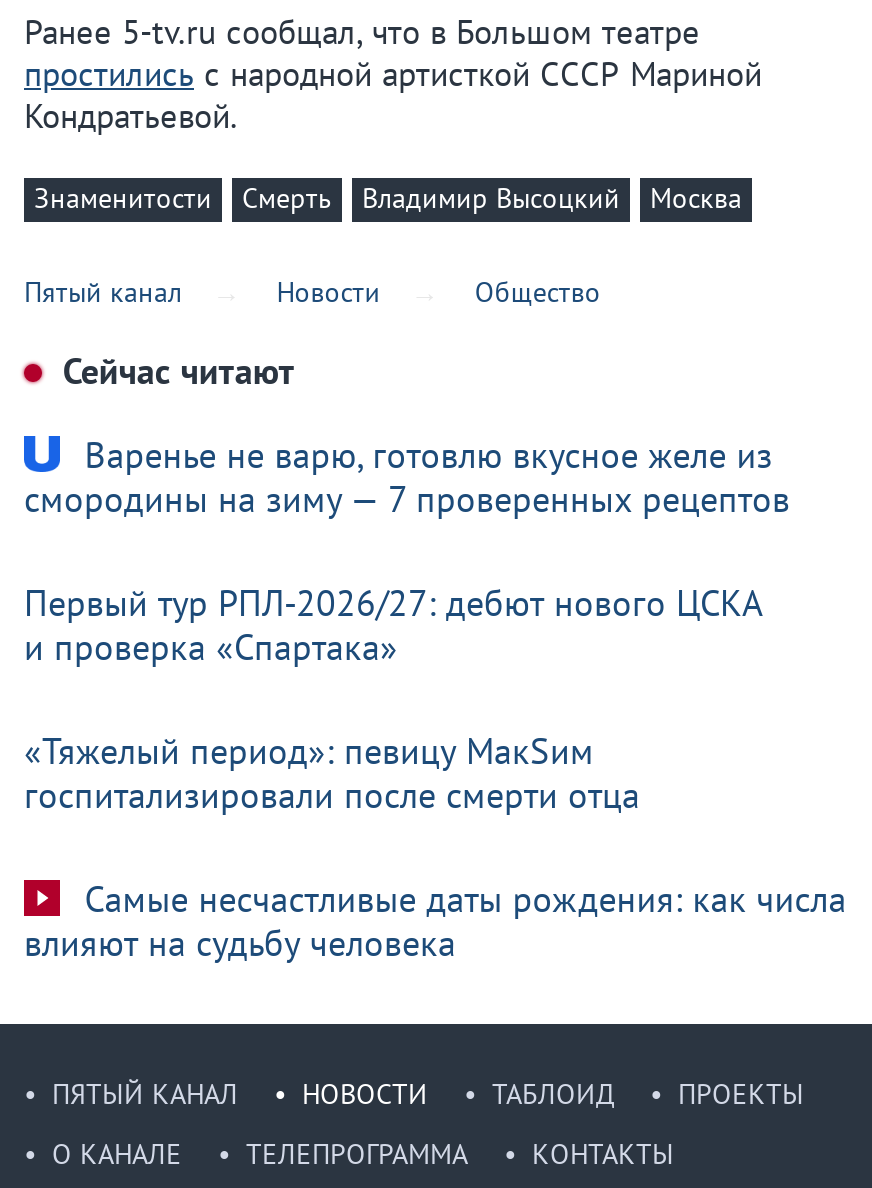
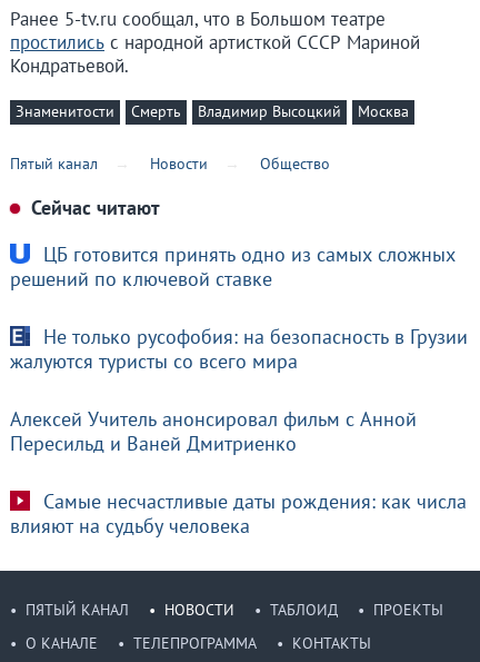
- Варенье не варю, готовлю вкусное желе из
- смородины на зиму — 7 проверенных рецептов
+ ЦБ готовится принять одно из самых сложных
+ решений по ключевой ставке

- Первый тур РПЛ-2026/27: дебют нового ЦСКА
- и проверка «Спартака»
+ Не только русофобия: на безопасность в Грузии
+ жалуются туристы со всего мира

- «Тяжелый период»: певицу МакSим
- госпитализировали после смерти отца
+ Алексей Учитель анонсировал фильм с Анной
+ Пересильд и Ваней Дмитриенко
